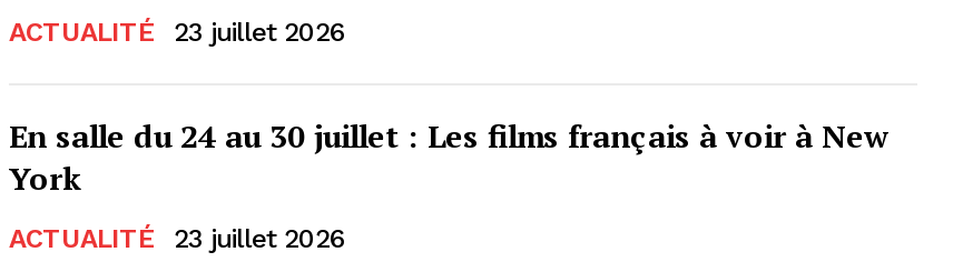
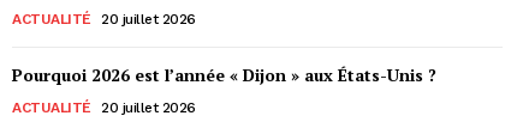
- ACTUALITÉ 23 juillet 2026
+ ACTUALITÉ 20 juillet 2026

- En salle du 24 au 30 juillet : Les films français à voir à New
- York
+ Pourquoi 2026 est l’année « Dijon » aux États-Unis ?

- ACTUALITÉ 23 juillet 2026
+ ACTUALITÉ 20 juillet 2026
